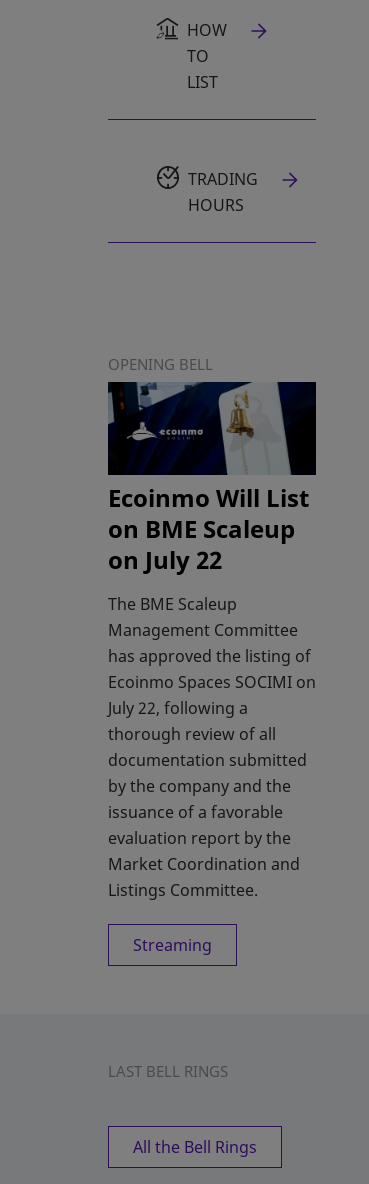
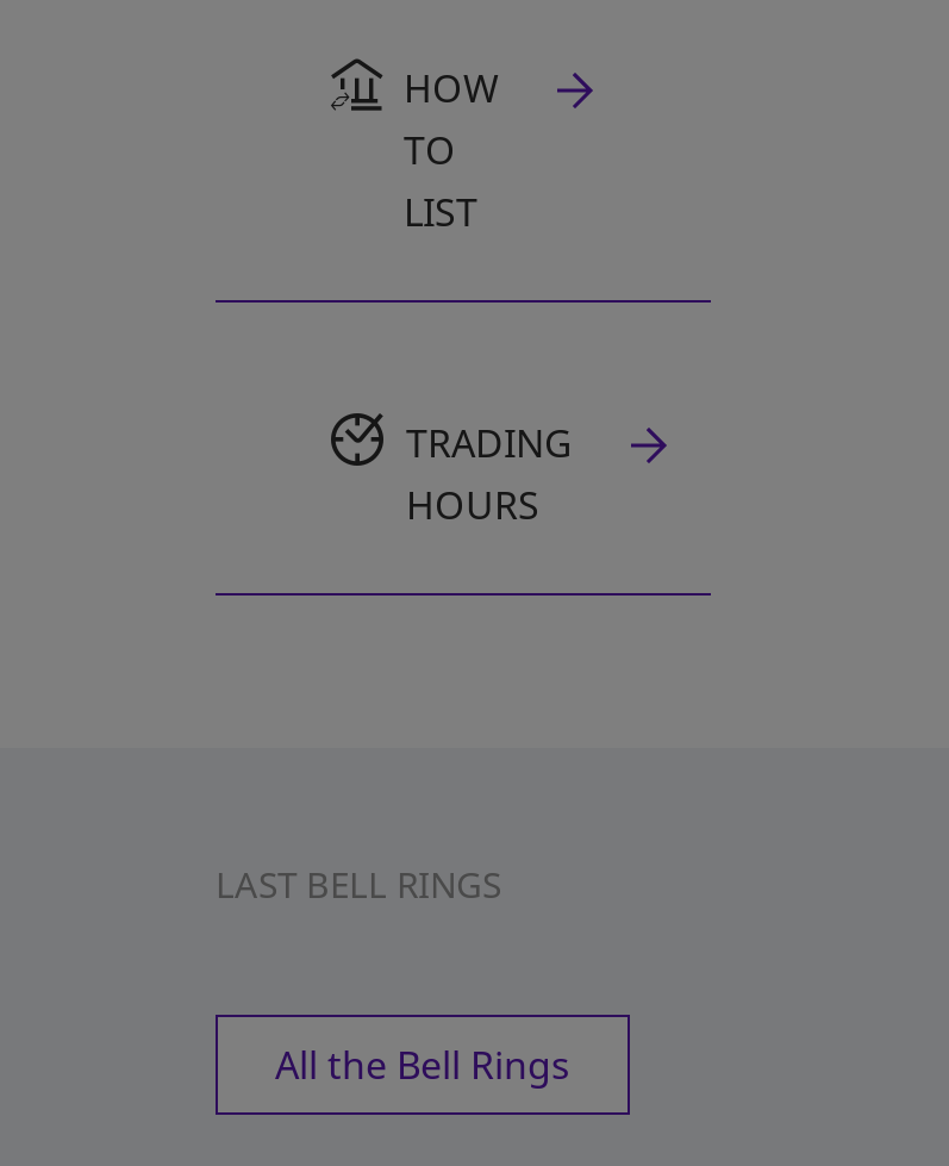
- OPENING BELL

- [image]
- Ecoinmo Will List
- on BME Scaleup
- on July 22
- The BME Scaleup
- Management Committee
- has approved the listing of
- Ecoinmo Spaces SOCIMI on
- July 22, following a
- thorough review of all
- documentation submitted
- by the company and the
- issuance of a favorable
- evaluation report by the
- Market Coordination and
- Listings Committee.
- Streaming
